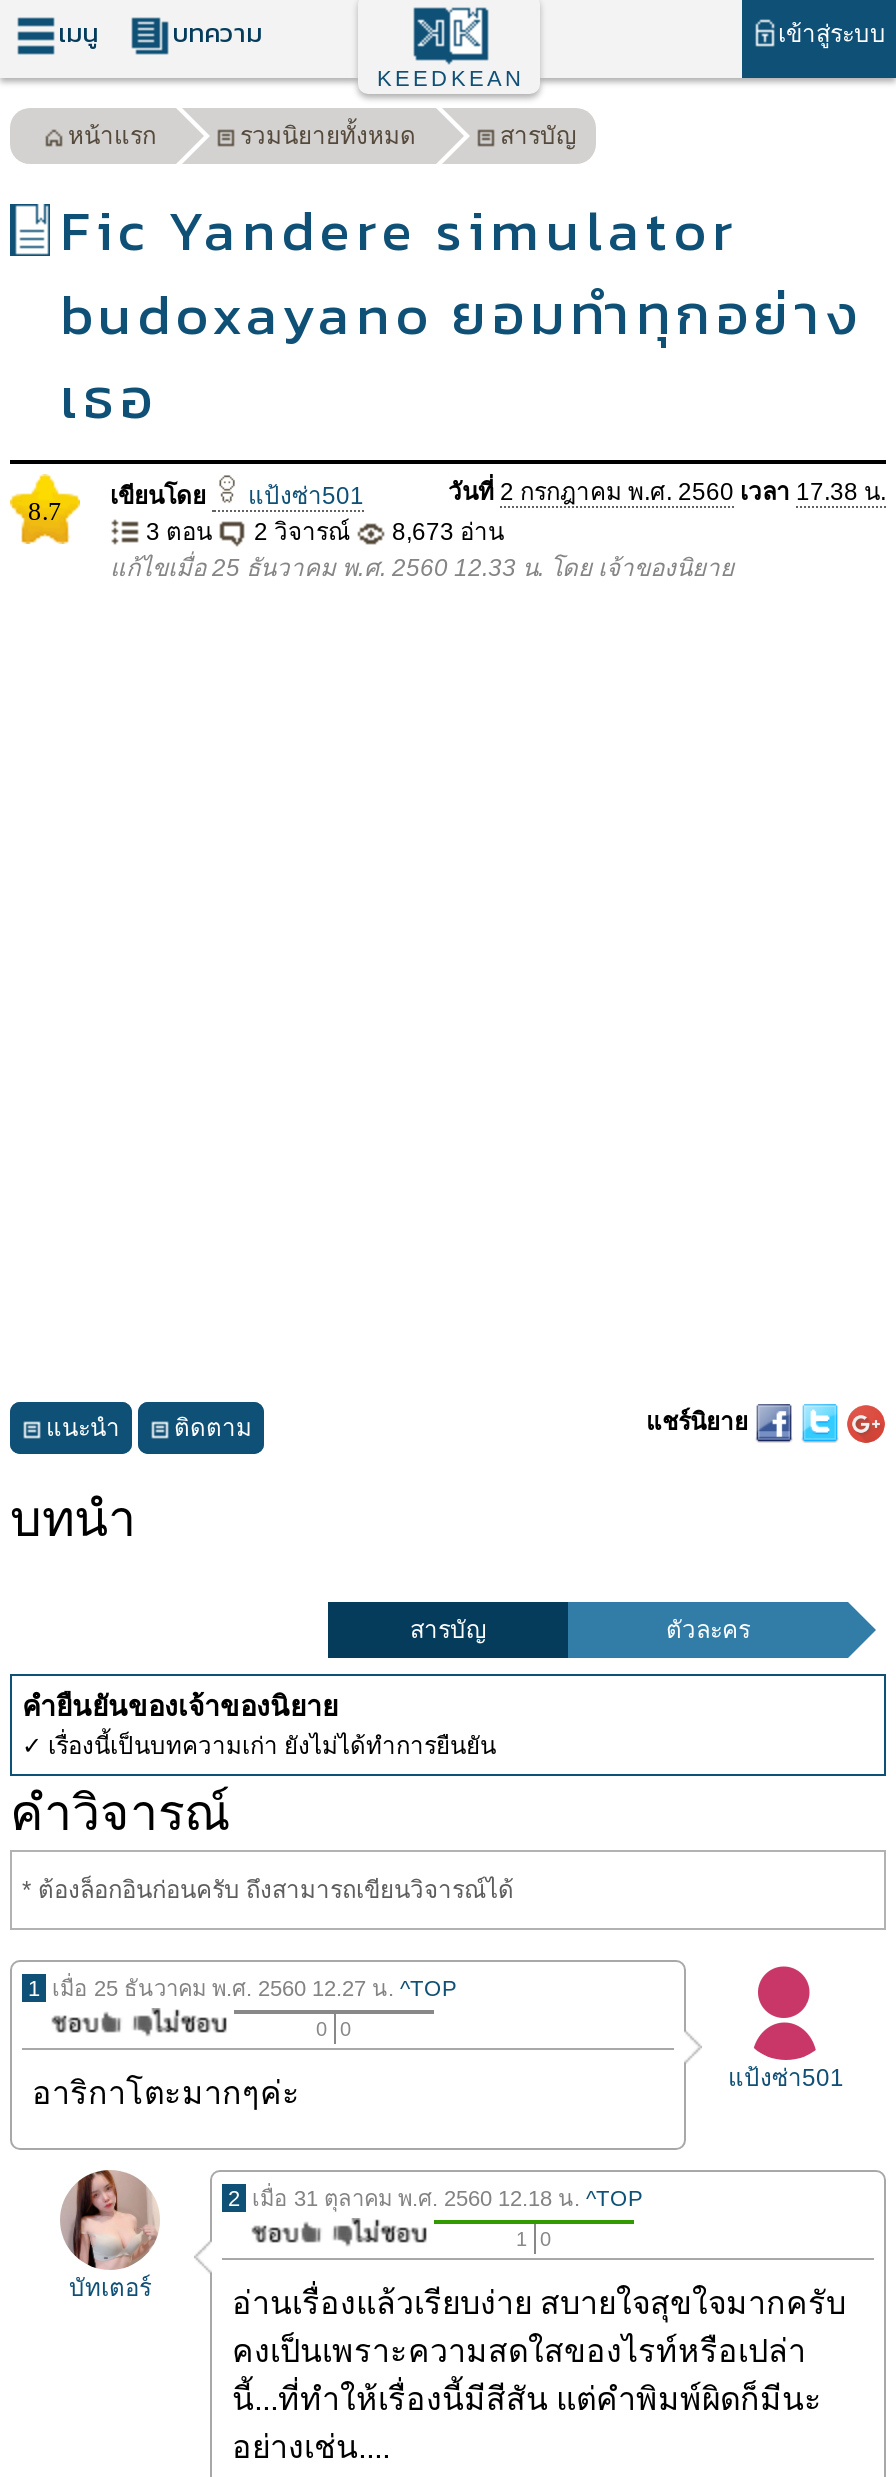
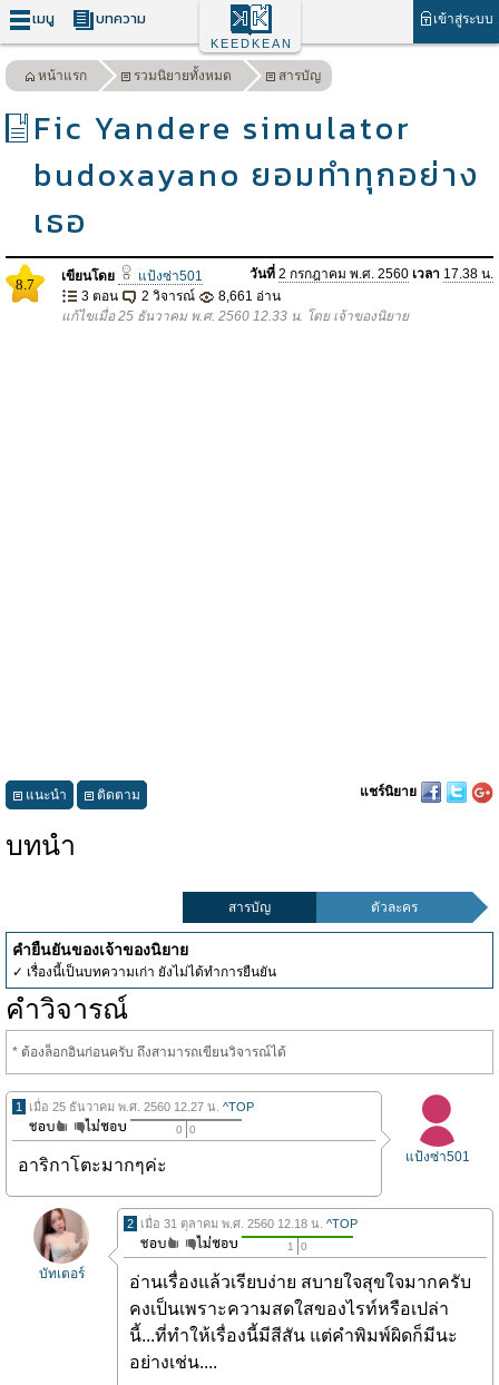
- 3 ตอน 2 วิจารณ์ 8,673 อ่าน
+ 3 ตอน 2 วิจารณ์ 8,661 อ่าน
